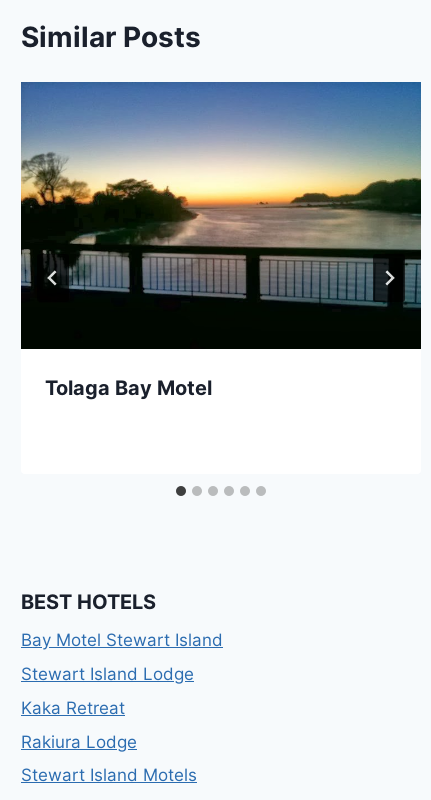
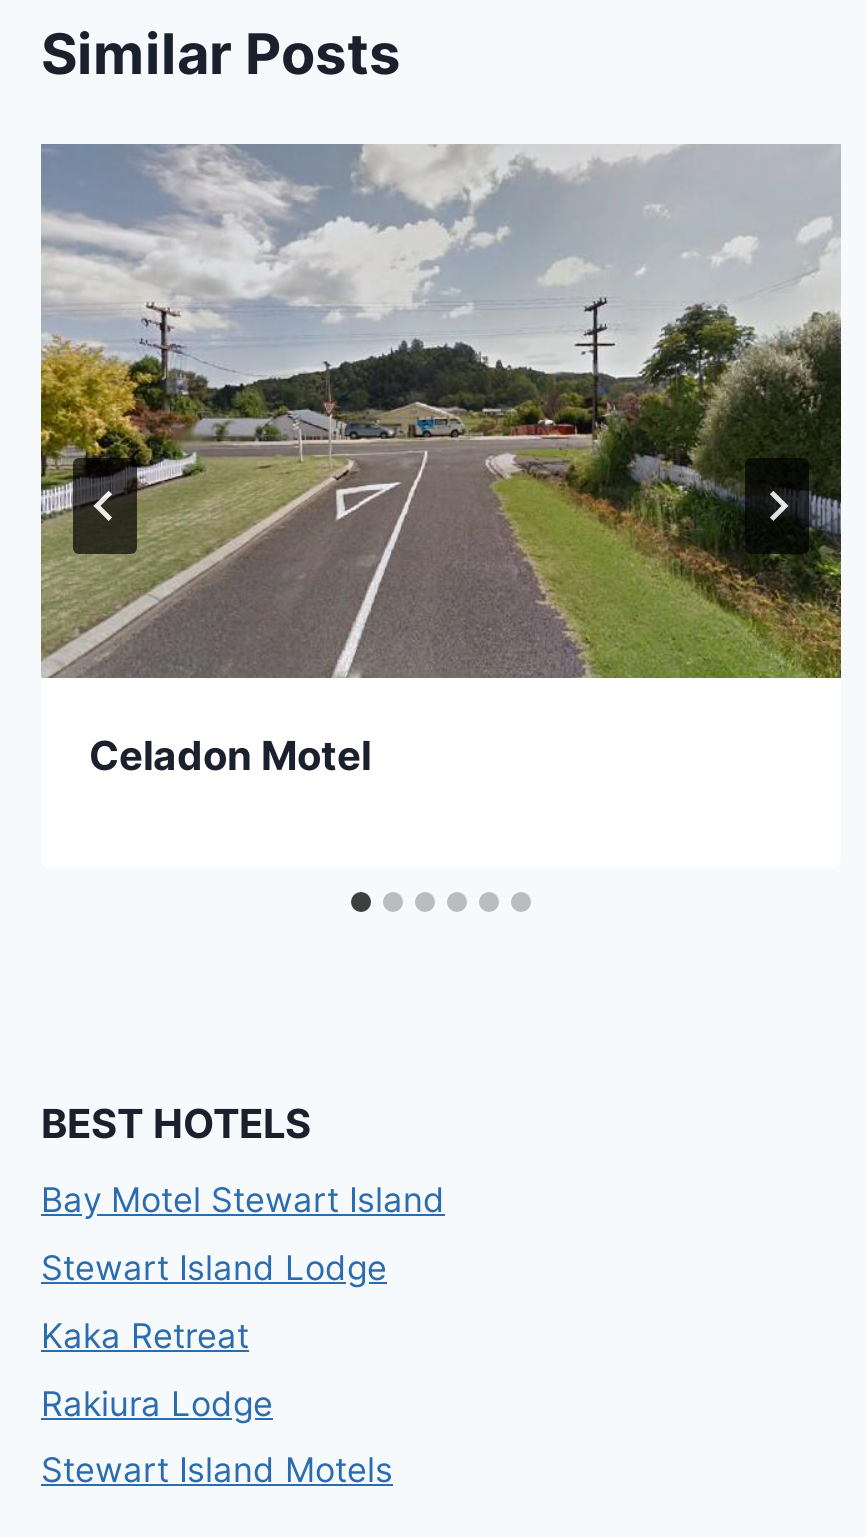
- [image]
- Tolaga Bay Motel
+ [image]
+ Celadon Motel
